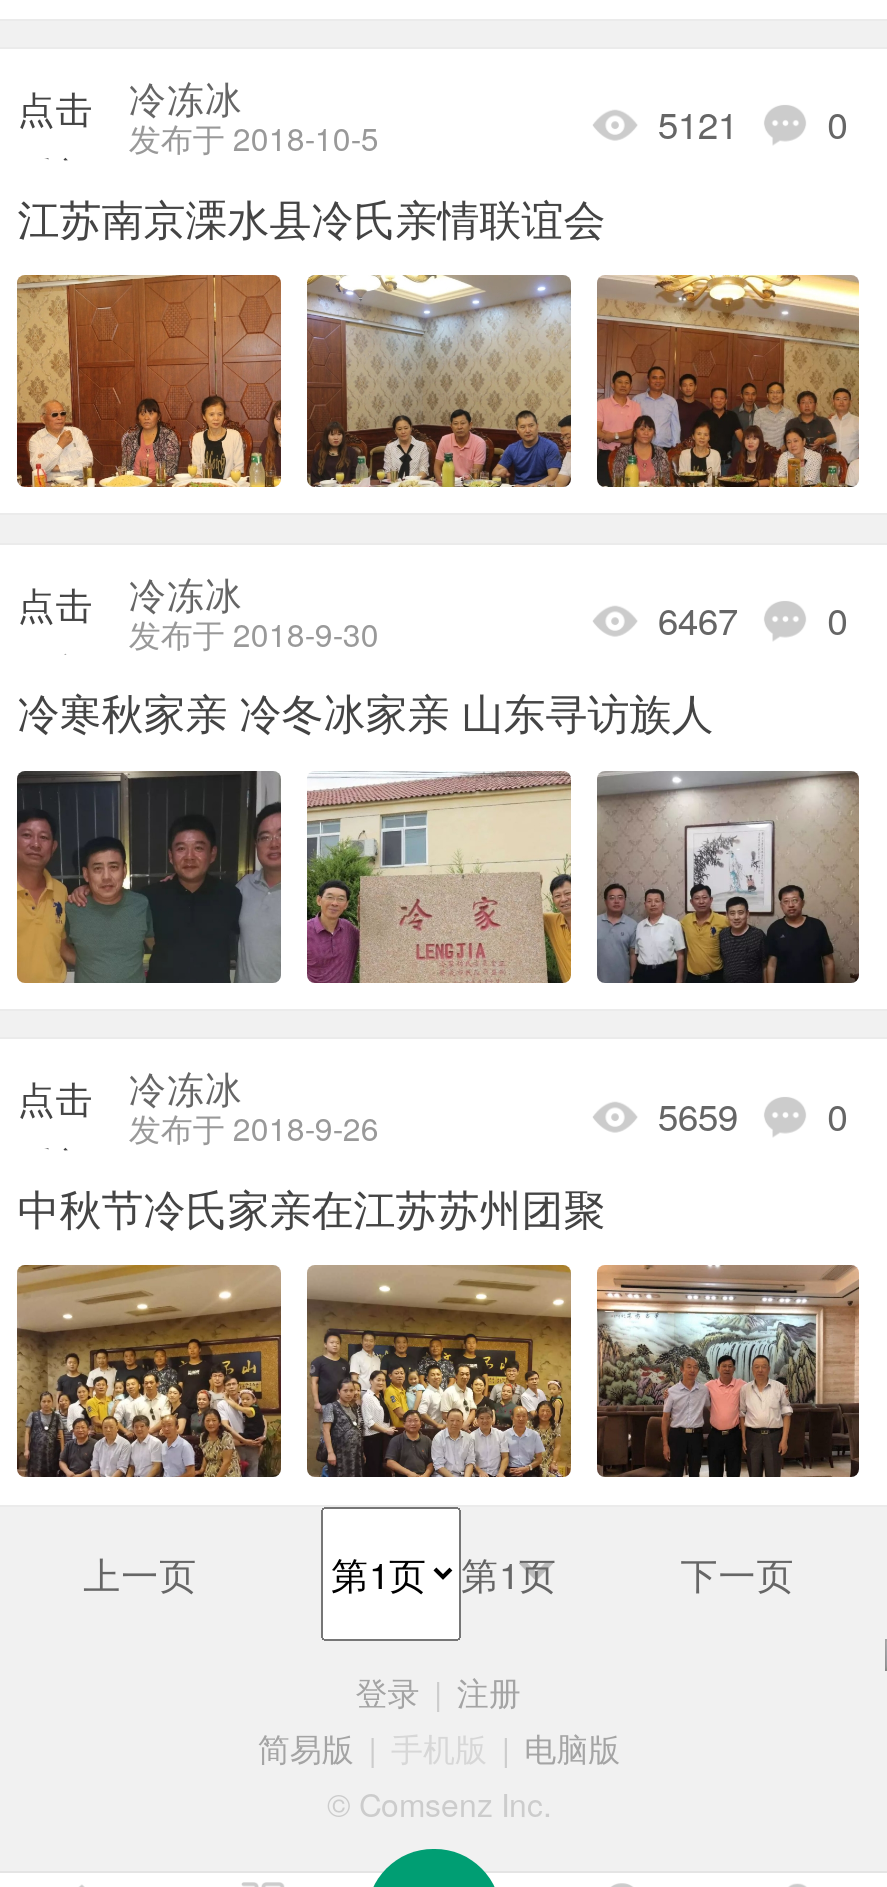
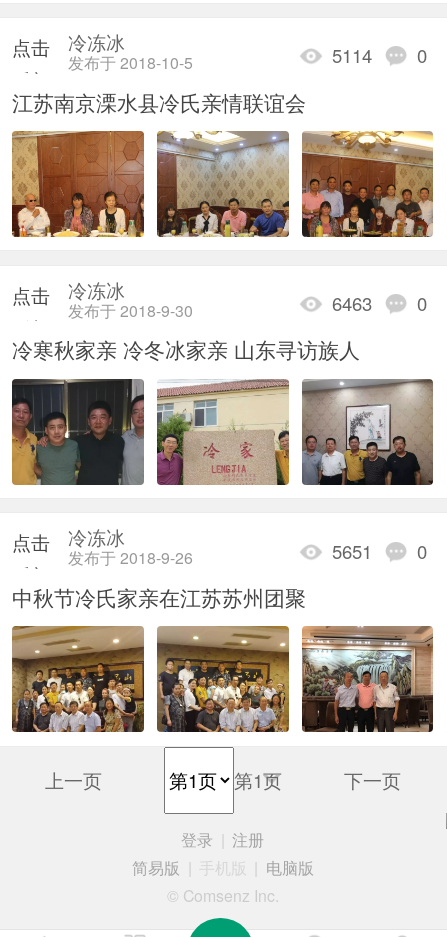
- 5121 0
+ 5114 0

- 6467 0
+ 6463 0

- 5659 0
+ 5651 0
